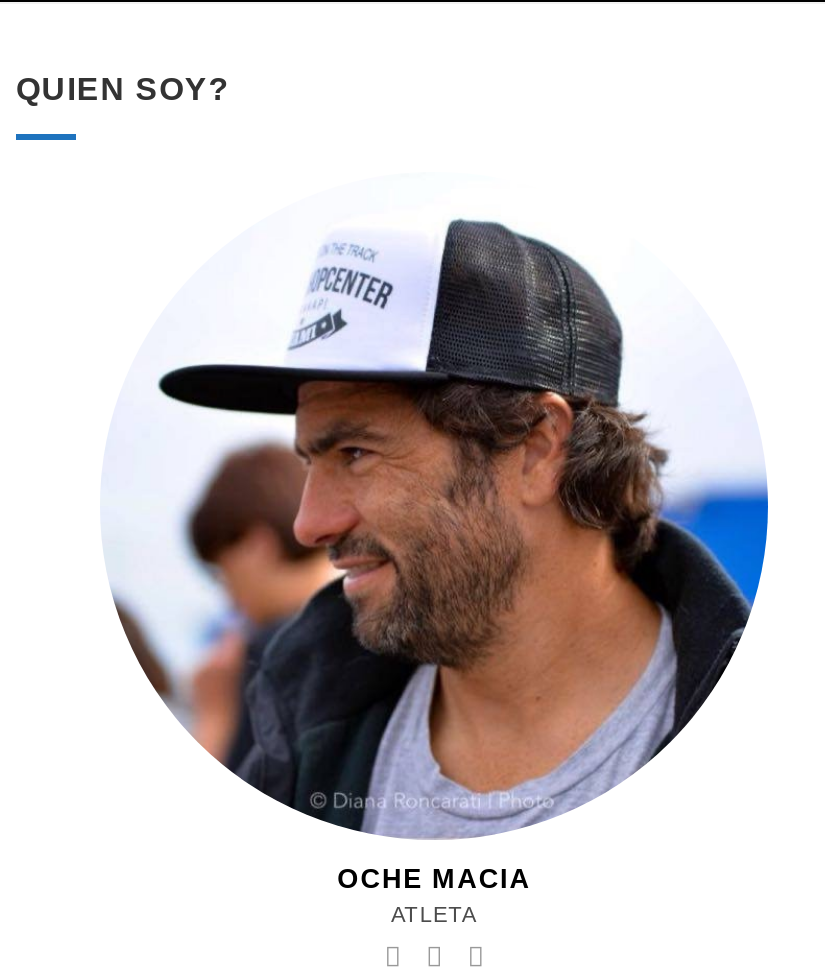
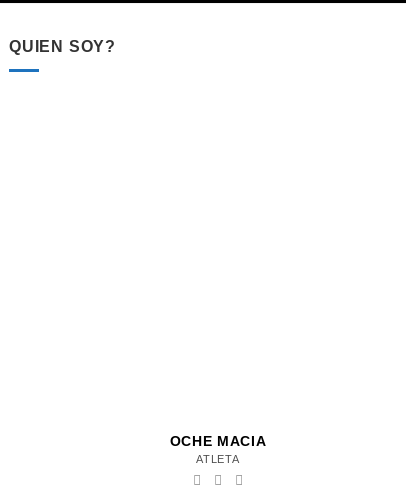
- [image]
